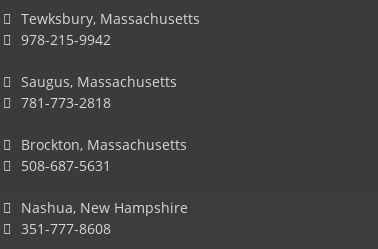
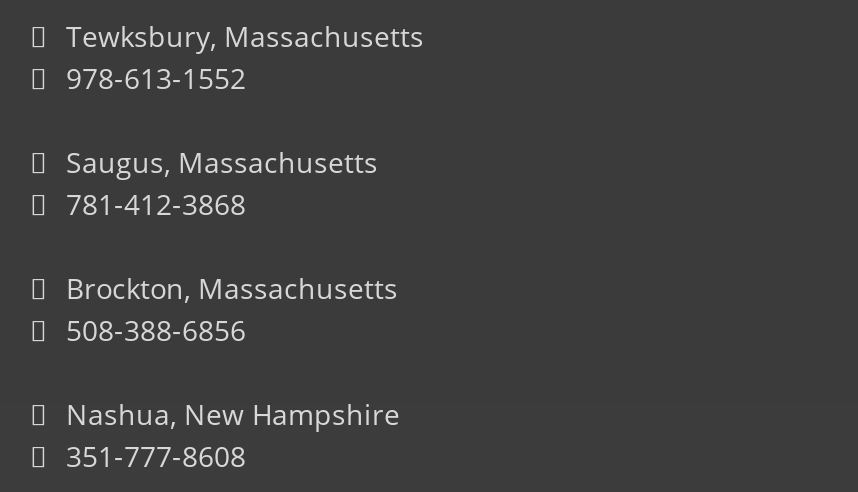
- 978-215-9942
+ 978-613-1552

- 781-773-2818
+ 781-412-3868

- 508-687-5631
+ 508-388-6856
